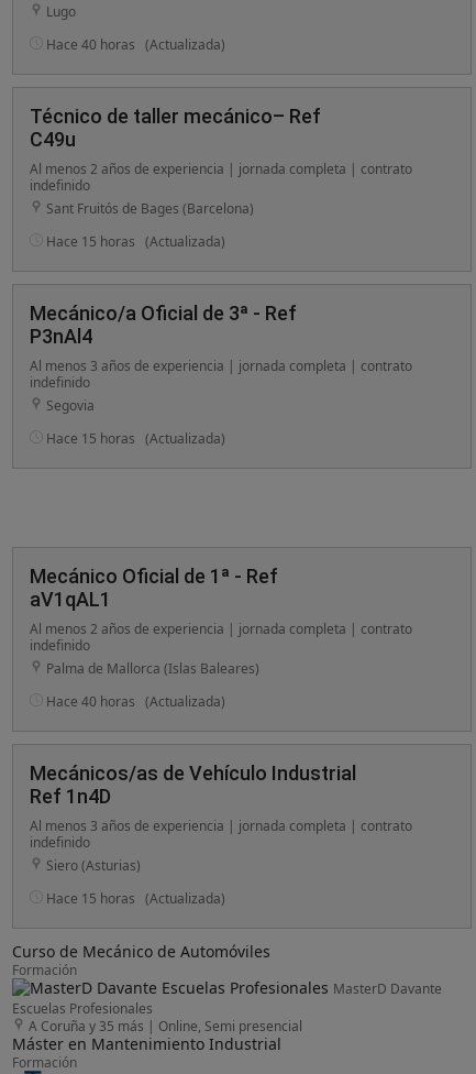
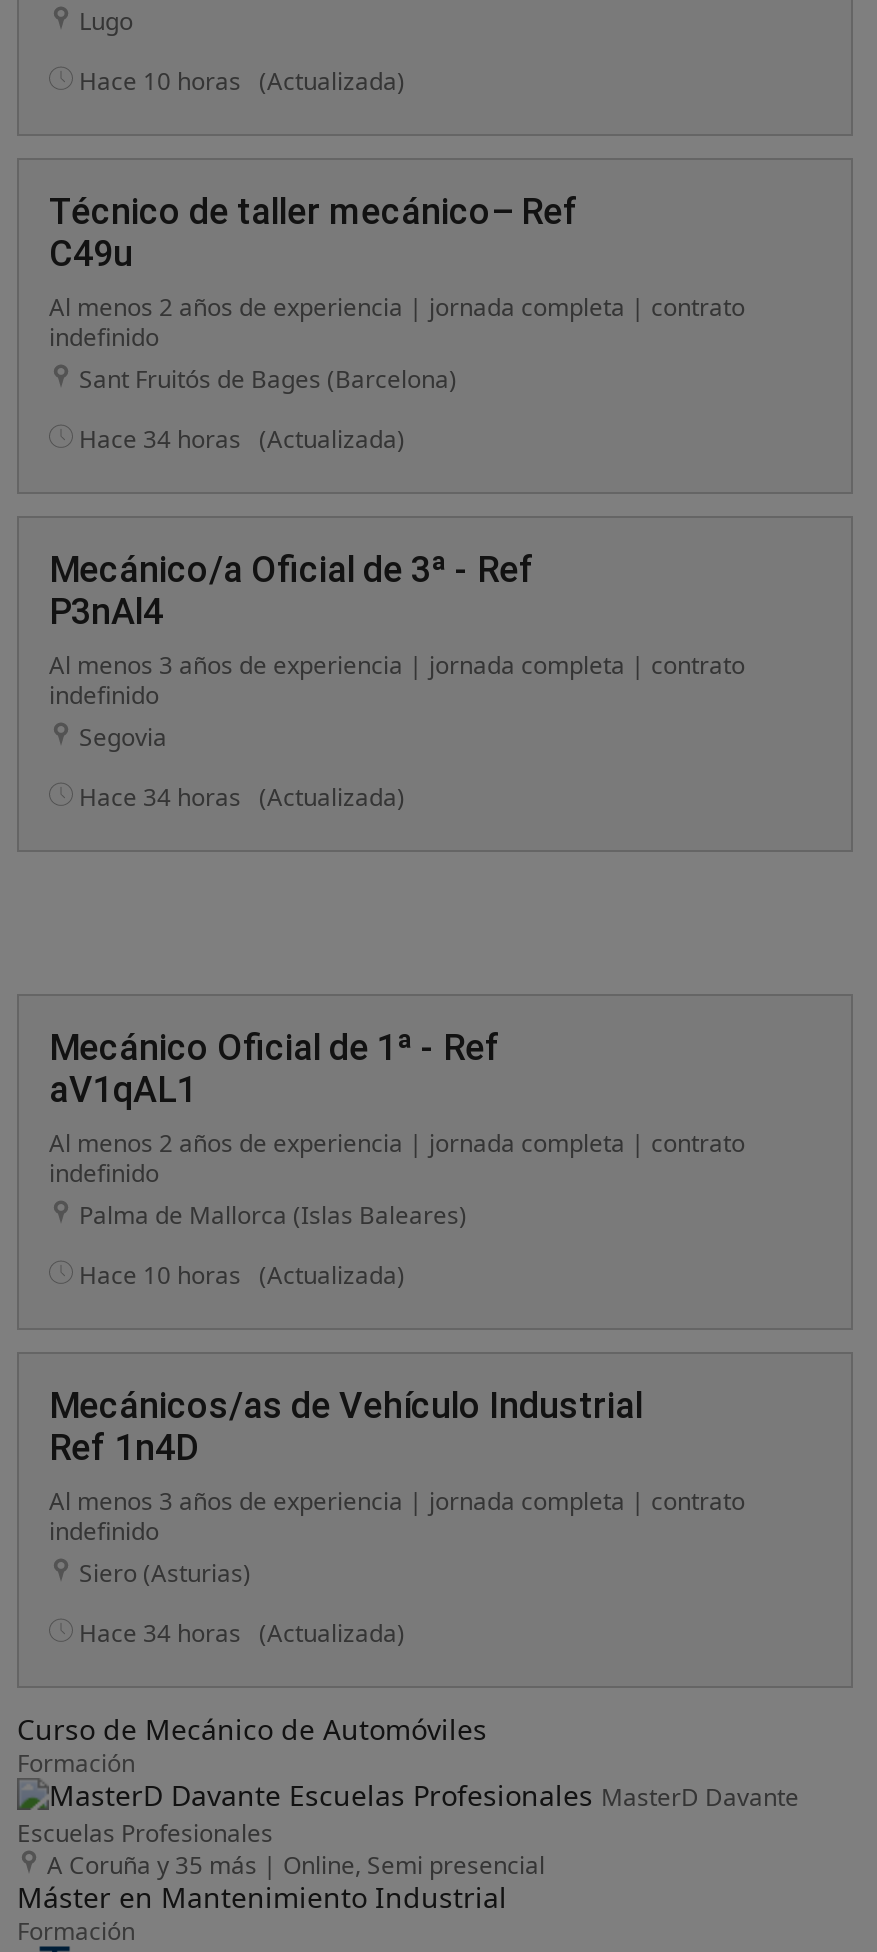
- Hace 40 horas (Actualizada)
+ Hace 10 horas (Actualizada)

- Hace 15 horas (Actualizada)
+ Hace 34 horas (Actualizada)

- Hace 15 horas (Actualizada)
+ Hace 34 horas (Actualizada)

- Hace 40 horas (Actualizada)
+ Hace 10 horas (Actualizada)

- Hace 15 horas (Actualizada)
+ Hace 34 horas (Actualizada)
